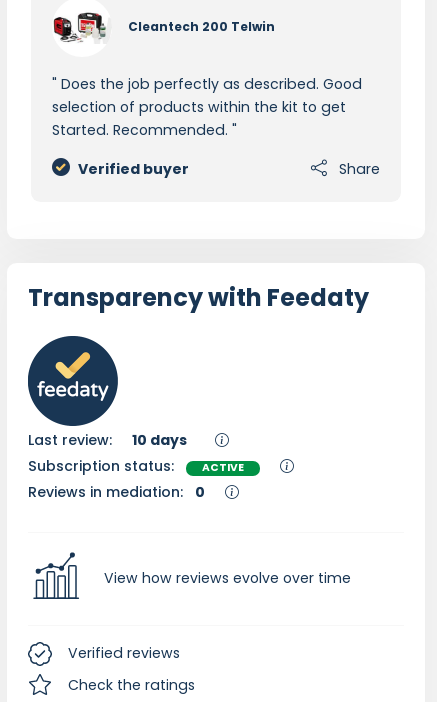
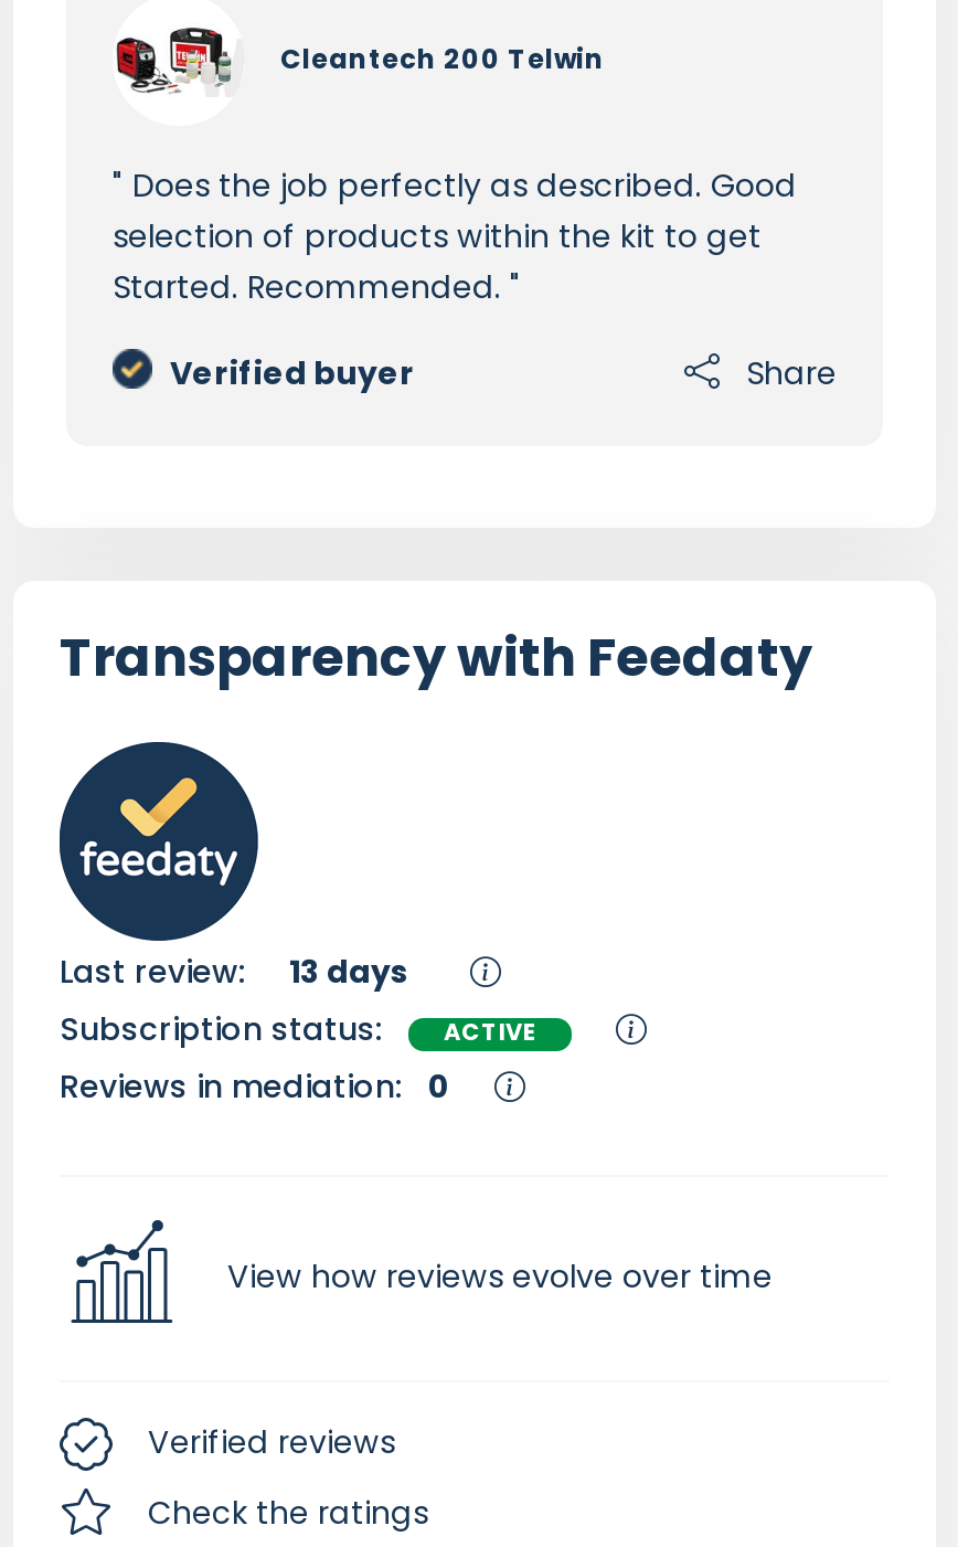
- Last review: 10 days
+ Last review: 13 days
